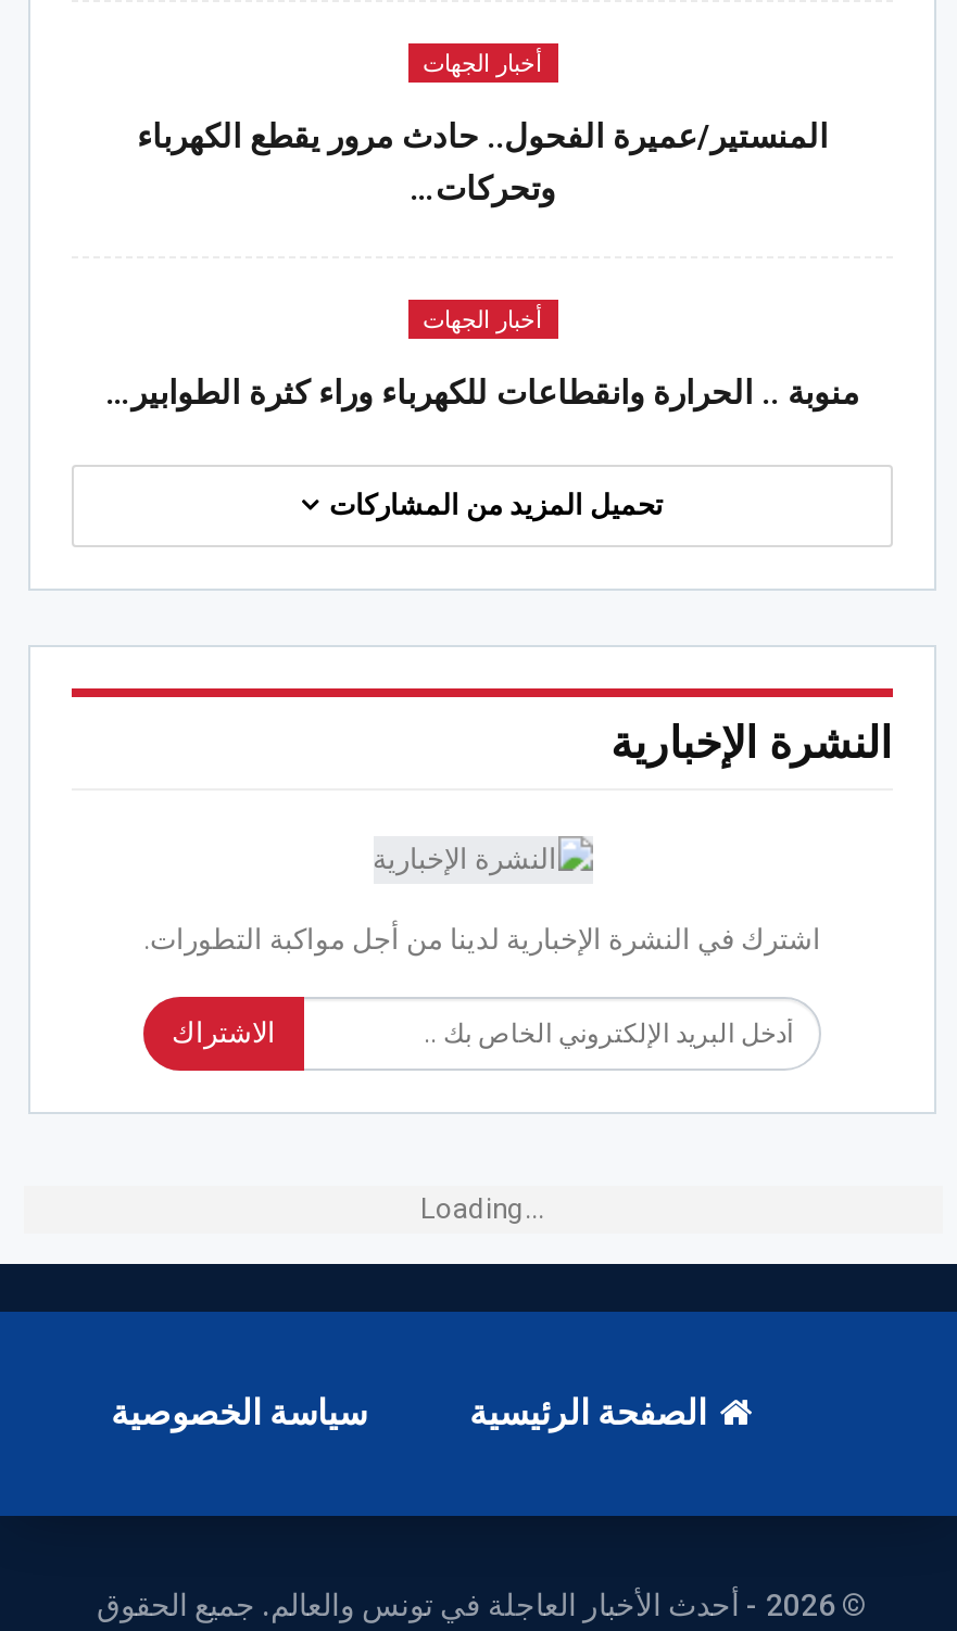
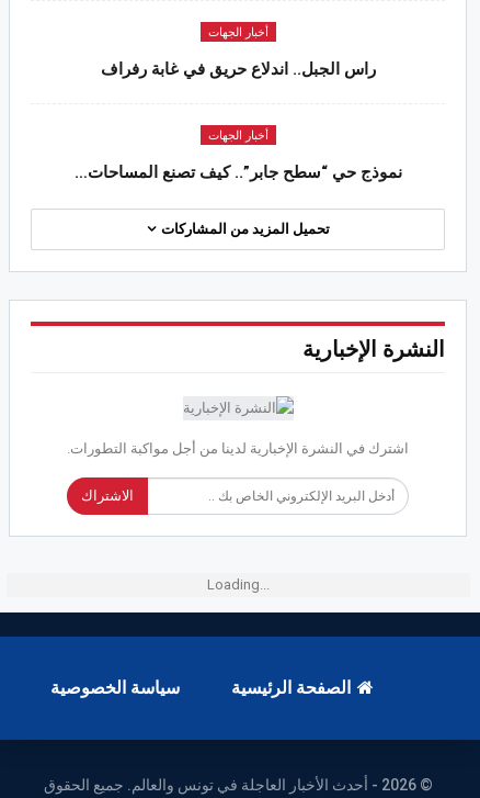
- المنستير/عميرة الفحول.. حادث مرور يقطع الكهرباء
- وتحركات…
+ راس الجبل.. اندلاع حريق في غابة رفراف

- منوبة .. الحرارة وانقطاعات للكهرباء وراء كثرة الطوابير…
+ نموذج حي “سطح جابر”.. كيف تصنع المساحات…
